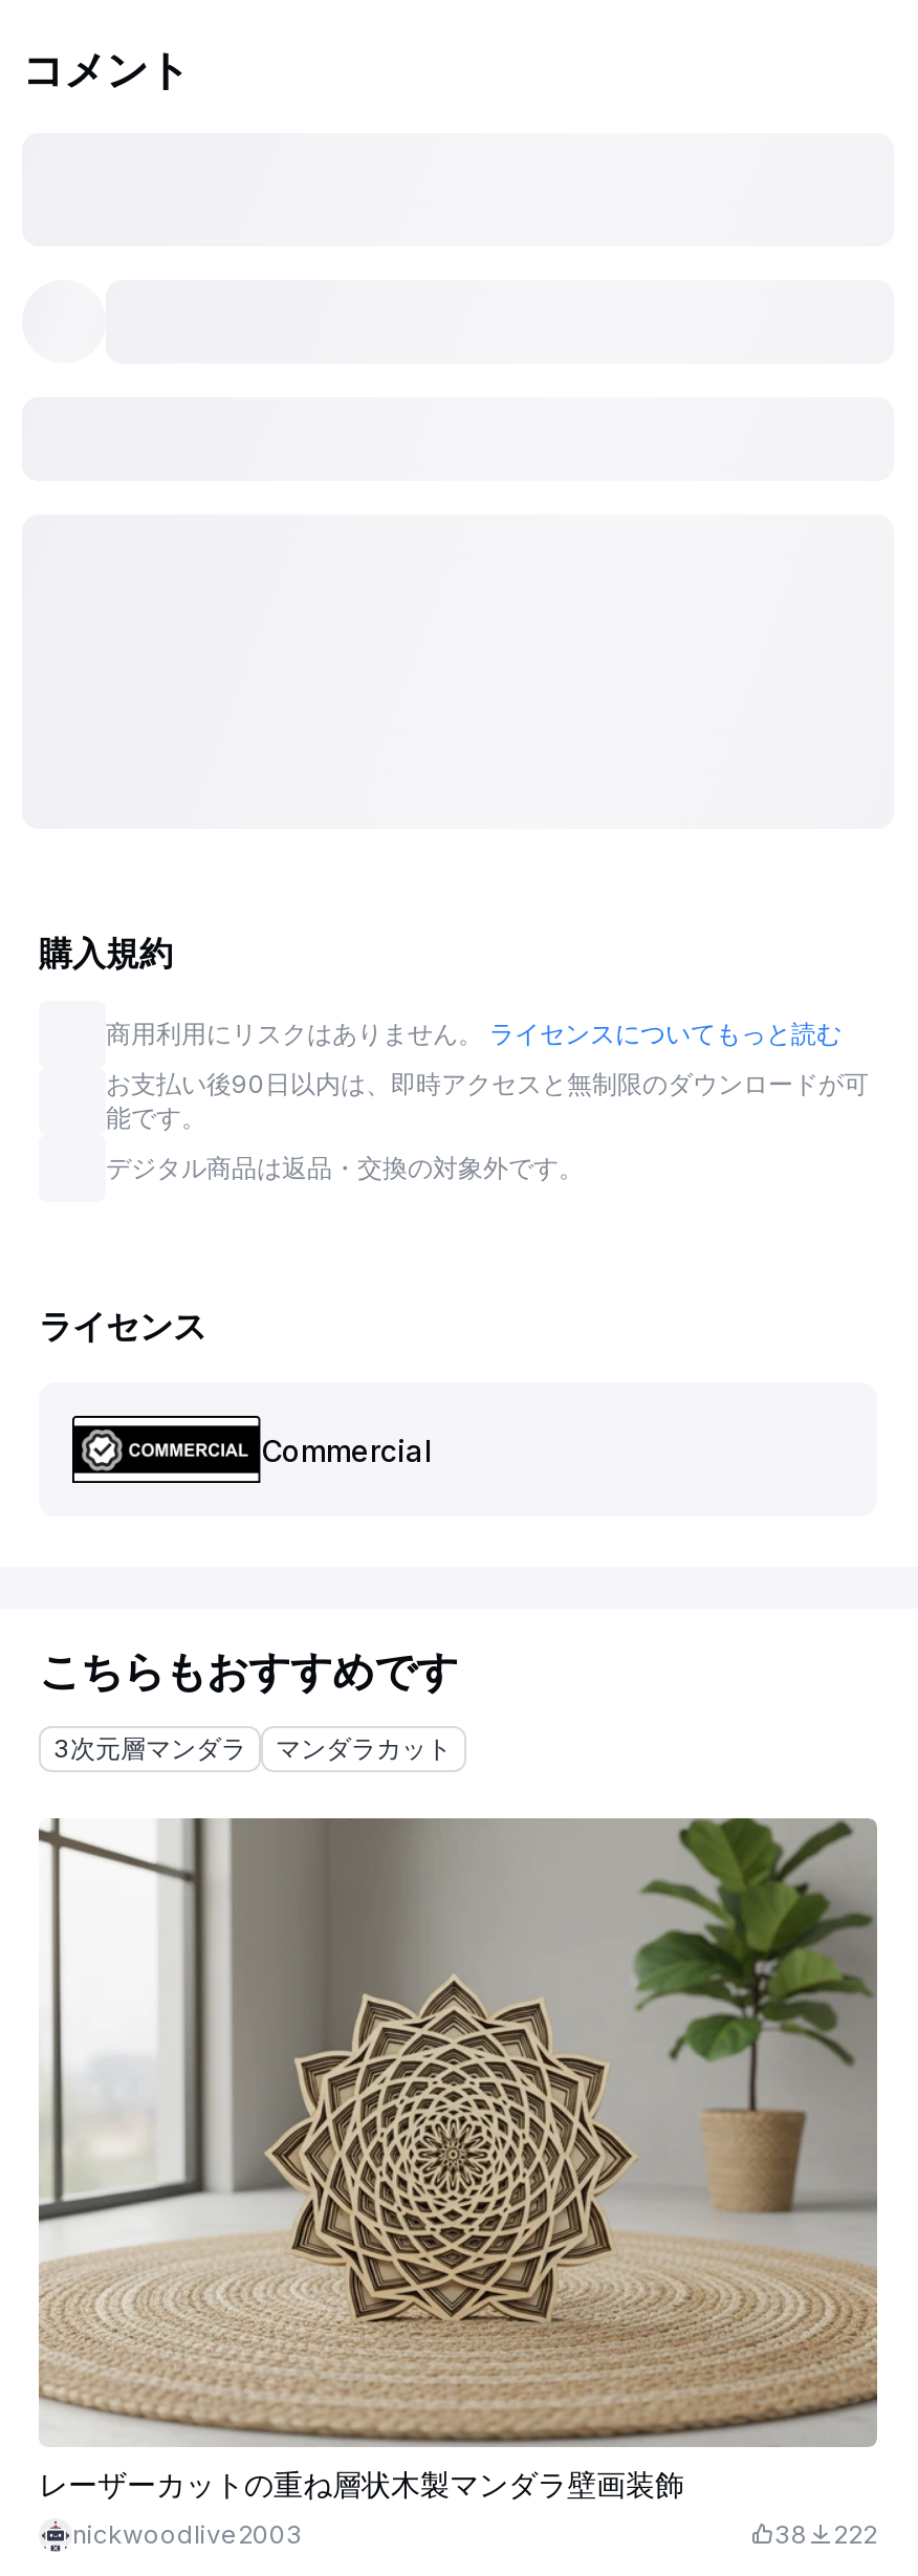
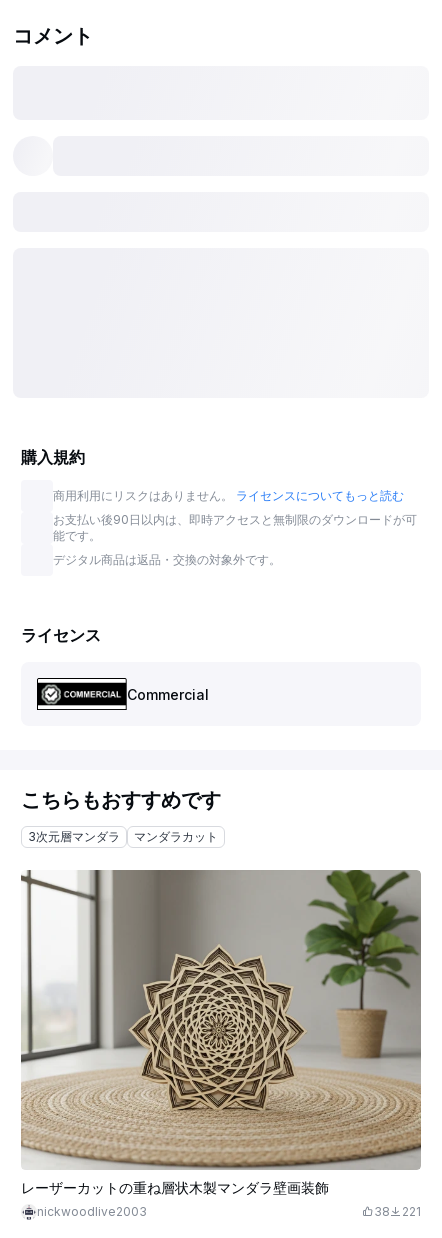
- 38 222
+ 38 221
